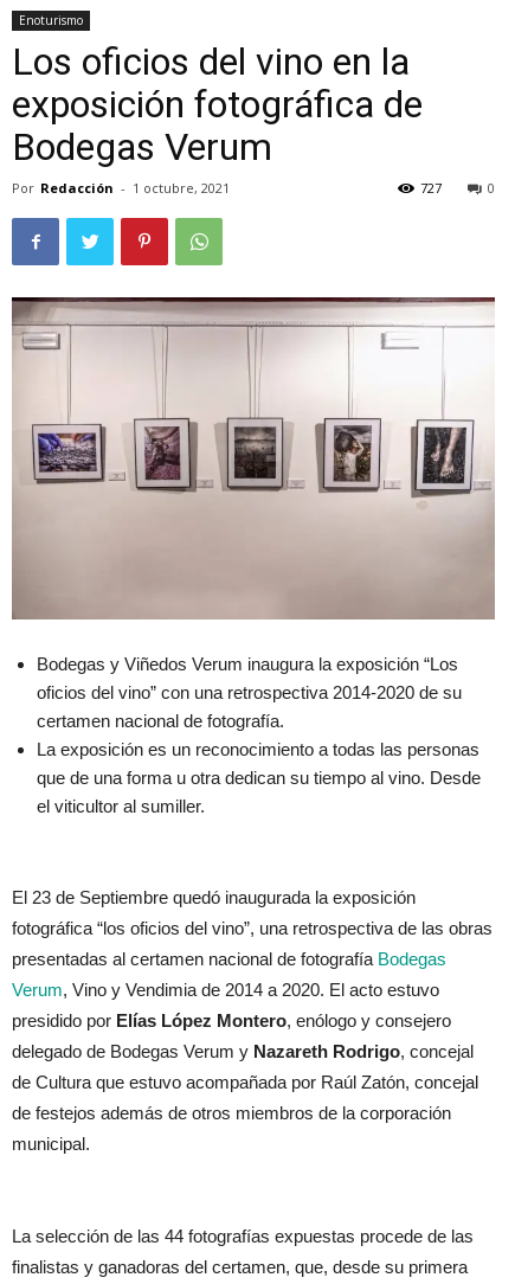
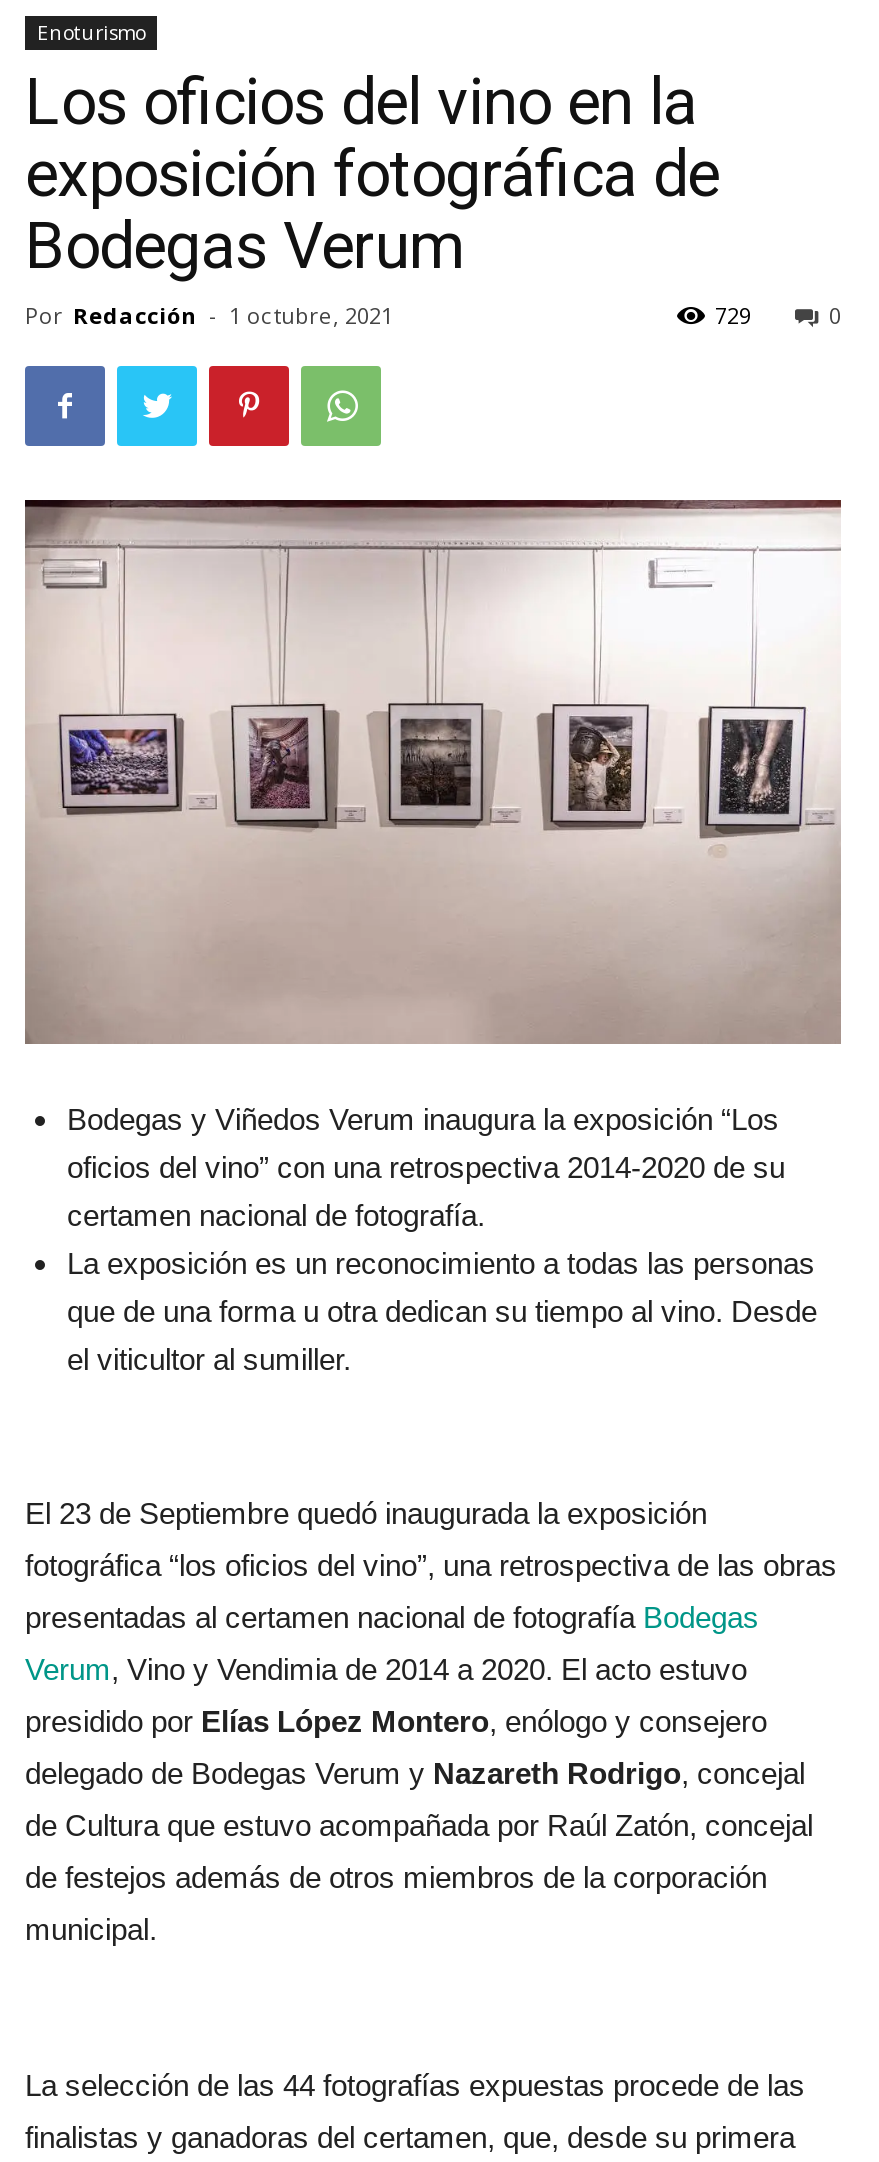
- 727
+ 729
